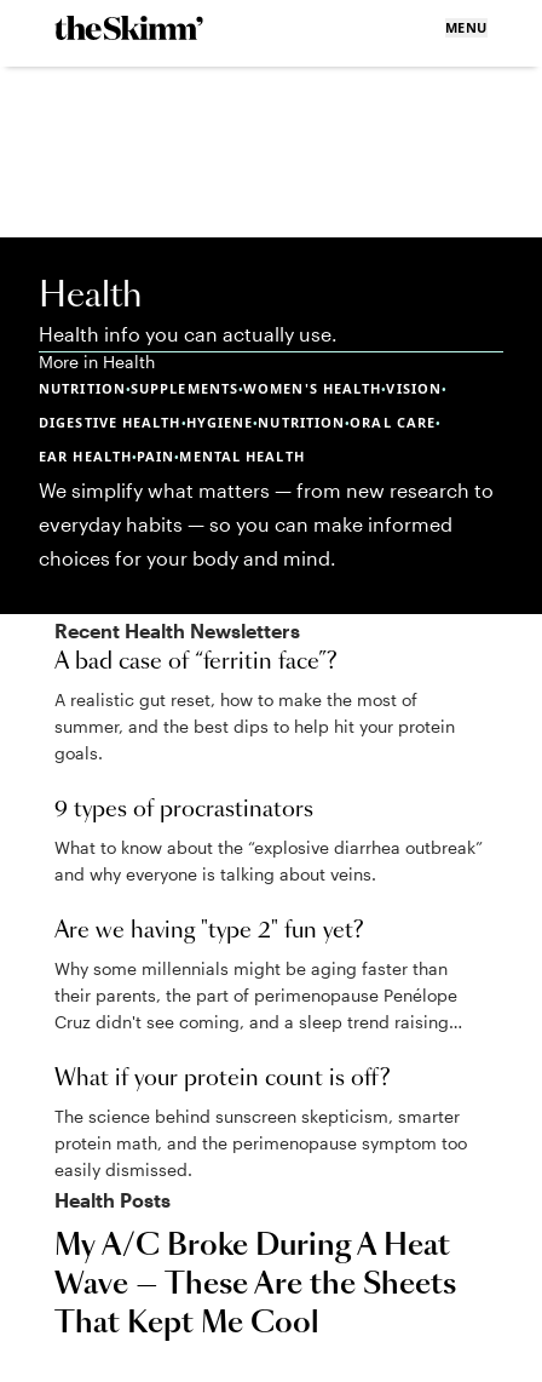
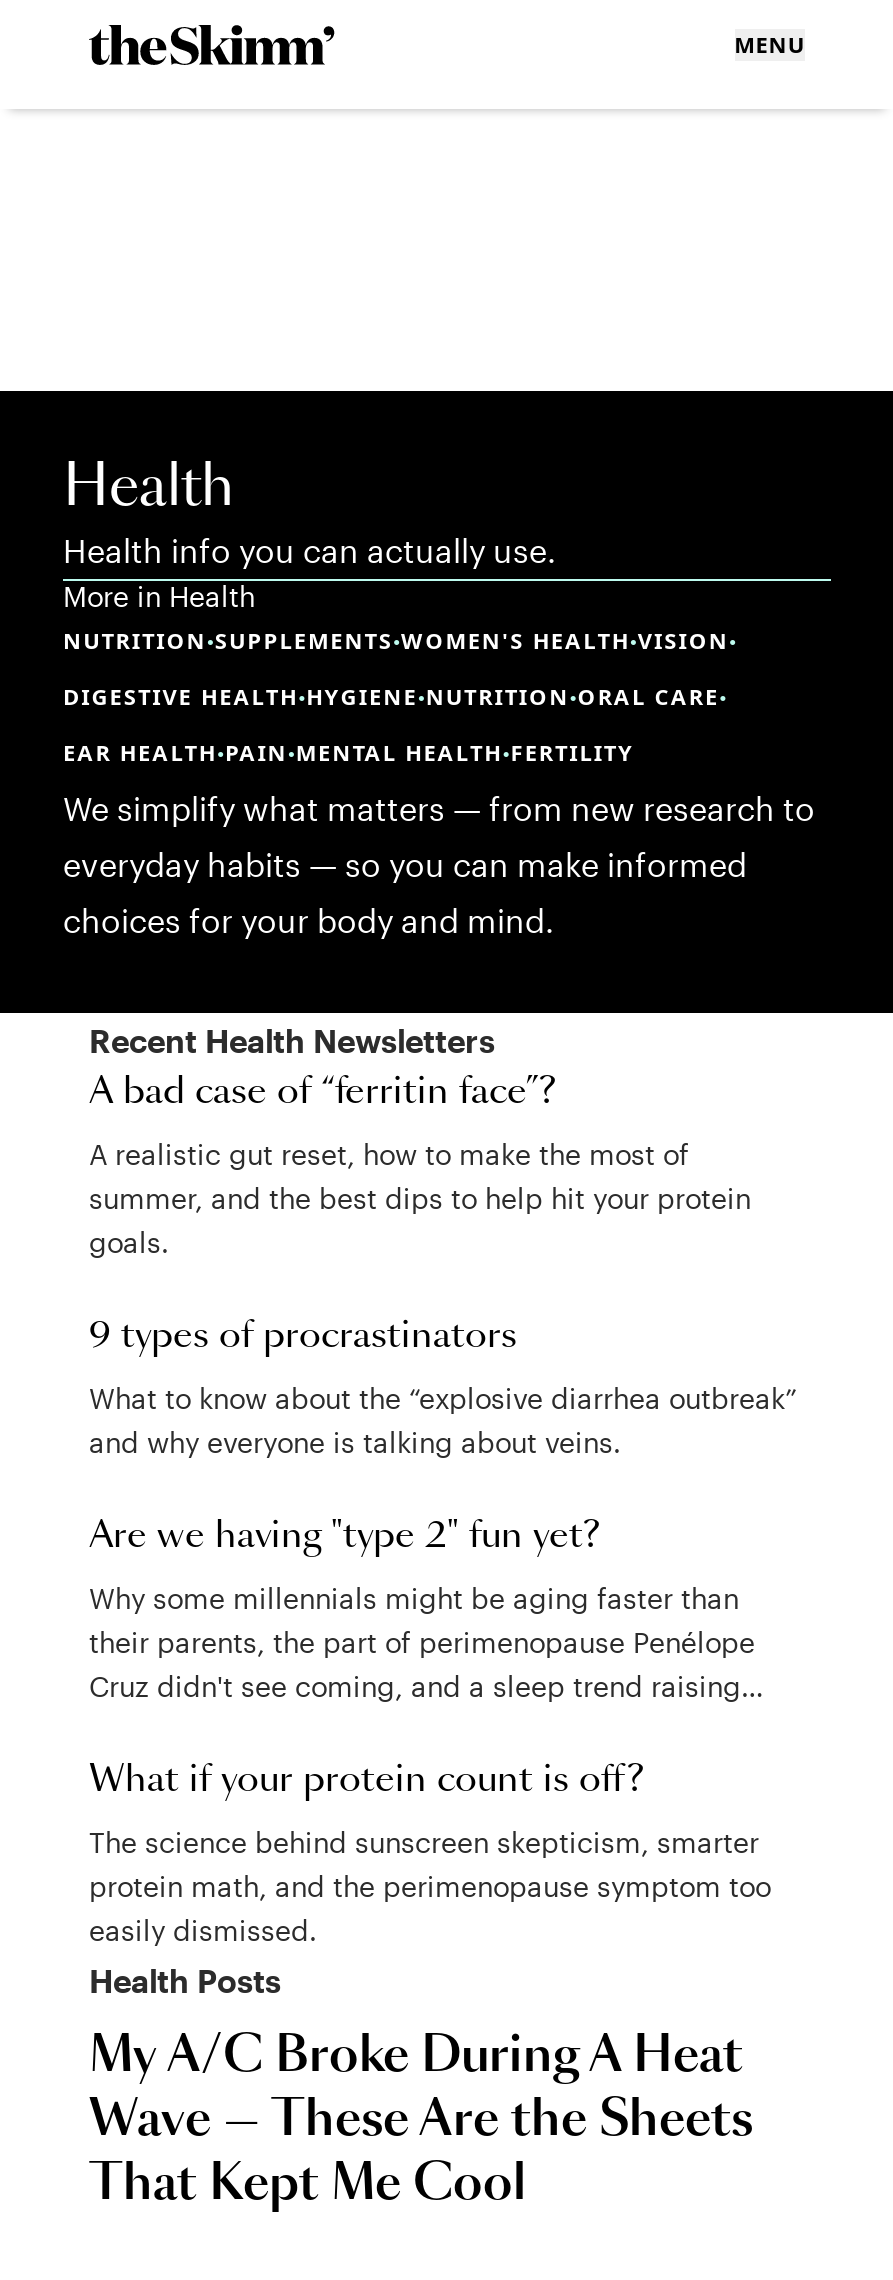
- EAR HEALTH•PAIN•MENTAL HEALTH
+ EAR HEALTH•PAIN•MENTAL HEALTH•FERTILITY
